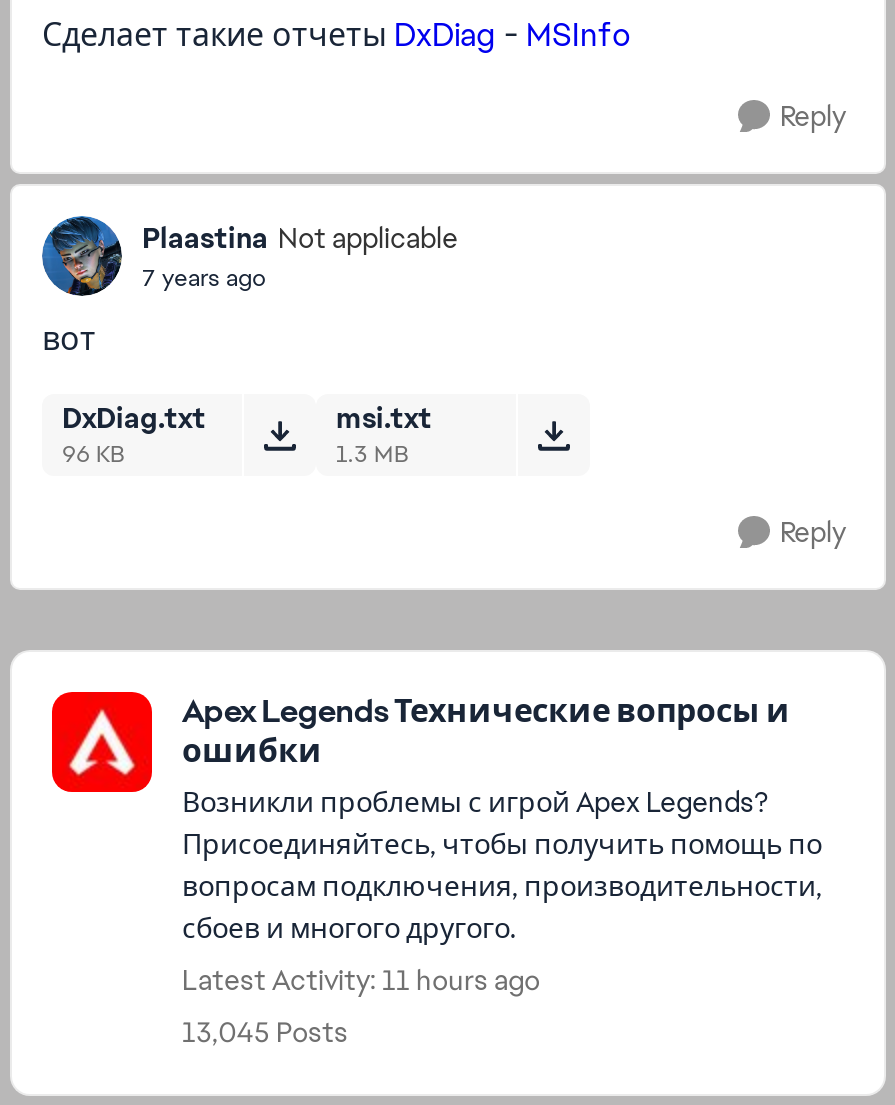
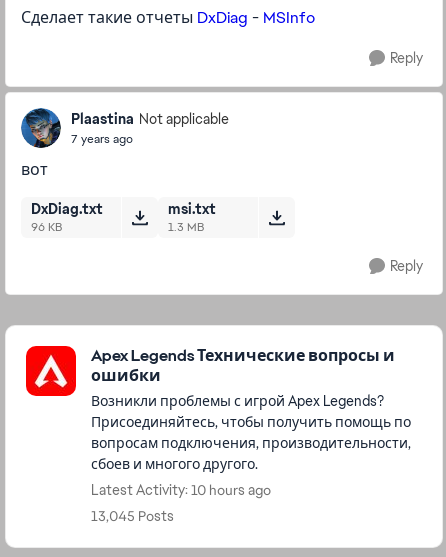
- Latest Activity: 11 hours ago
+ Latest Activity: 10 hours ago
